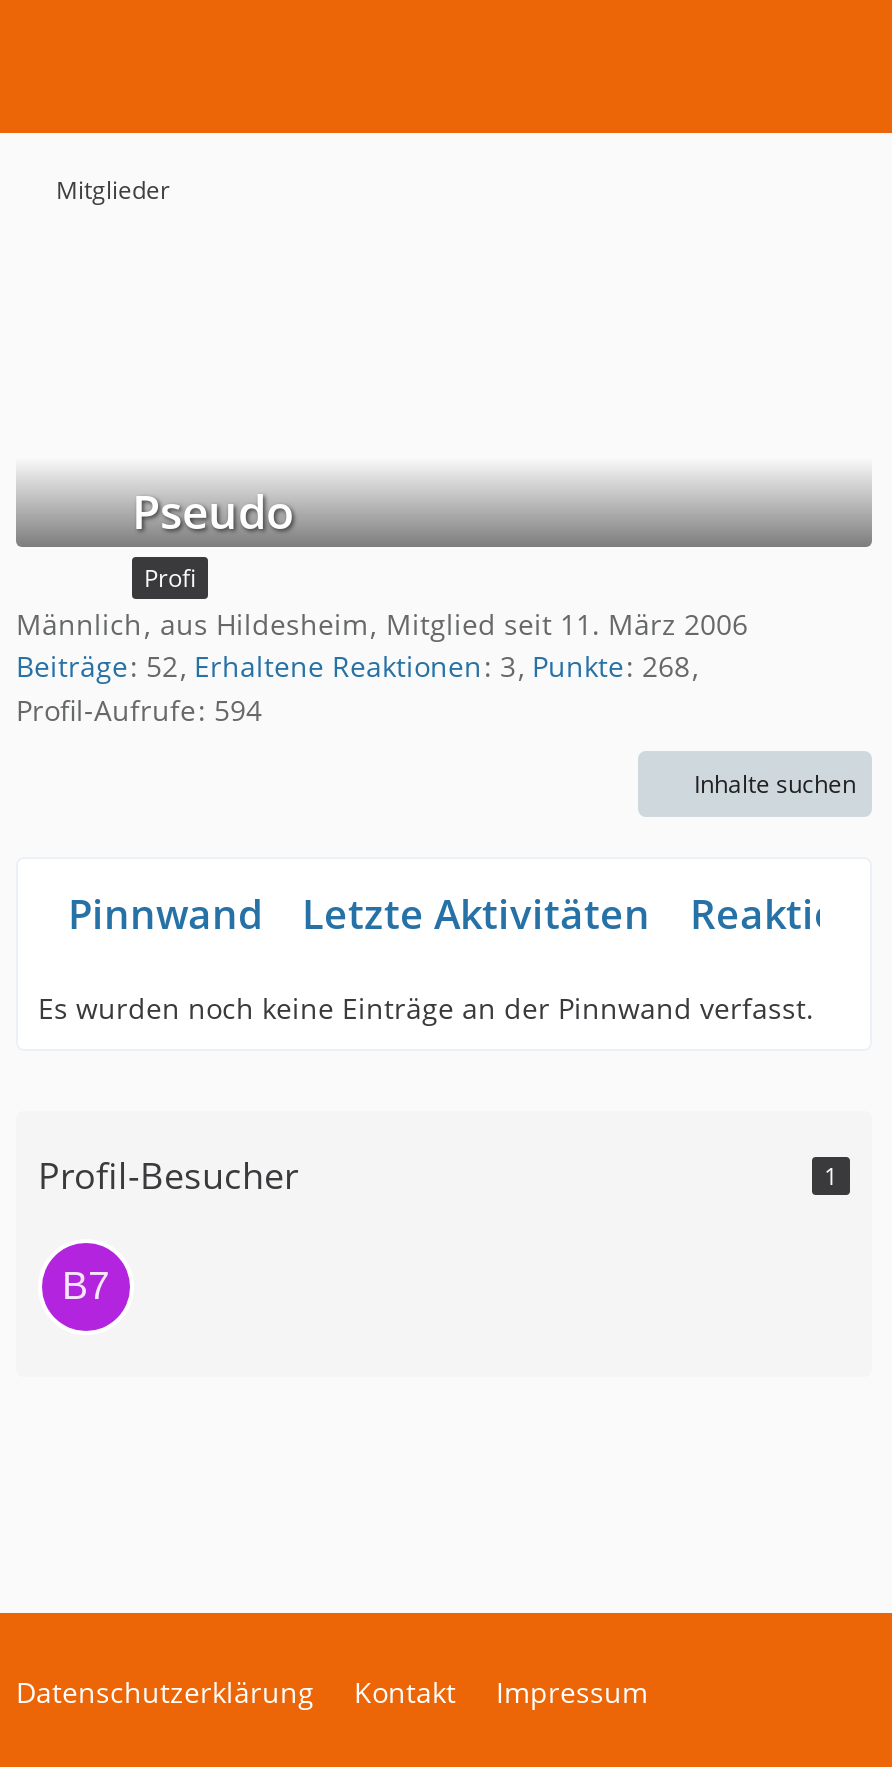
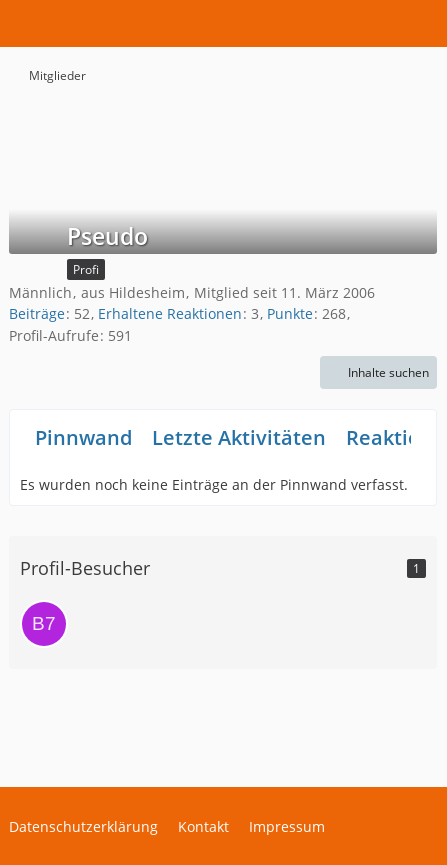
- Profil-Aufrufe 594
+ Profil-Aufrufe 591
